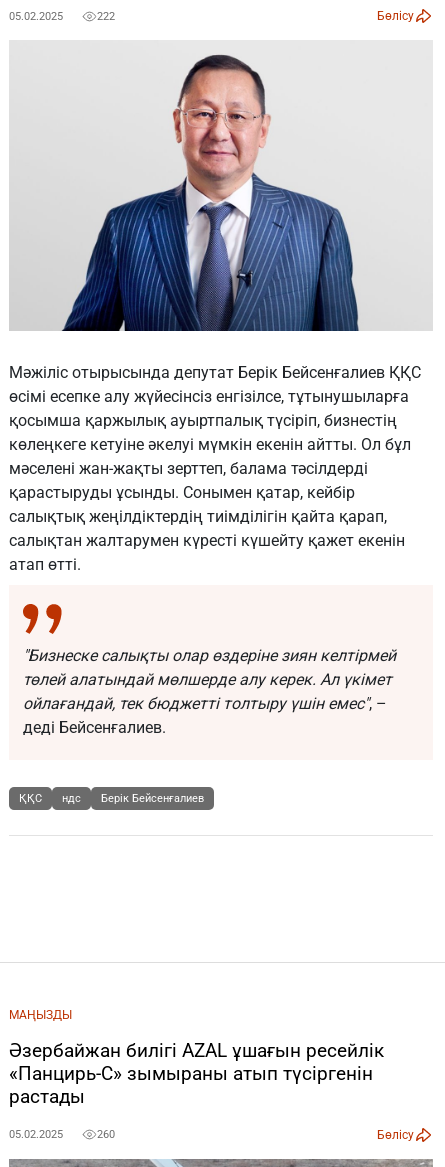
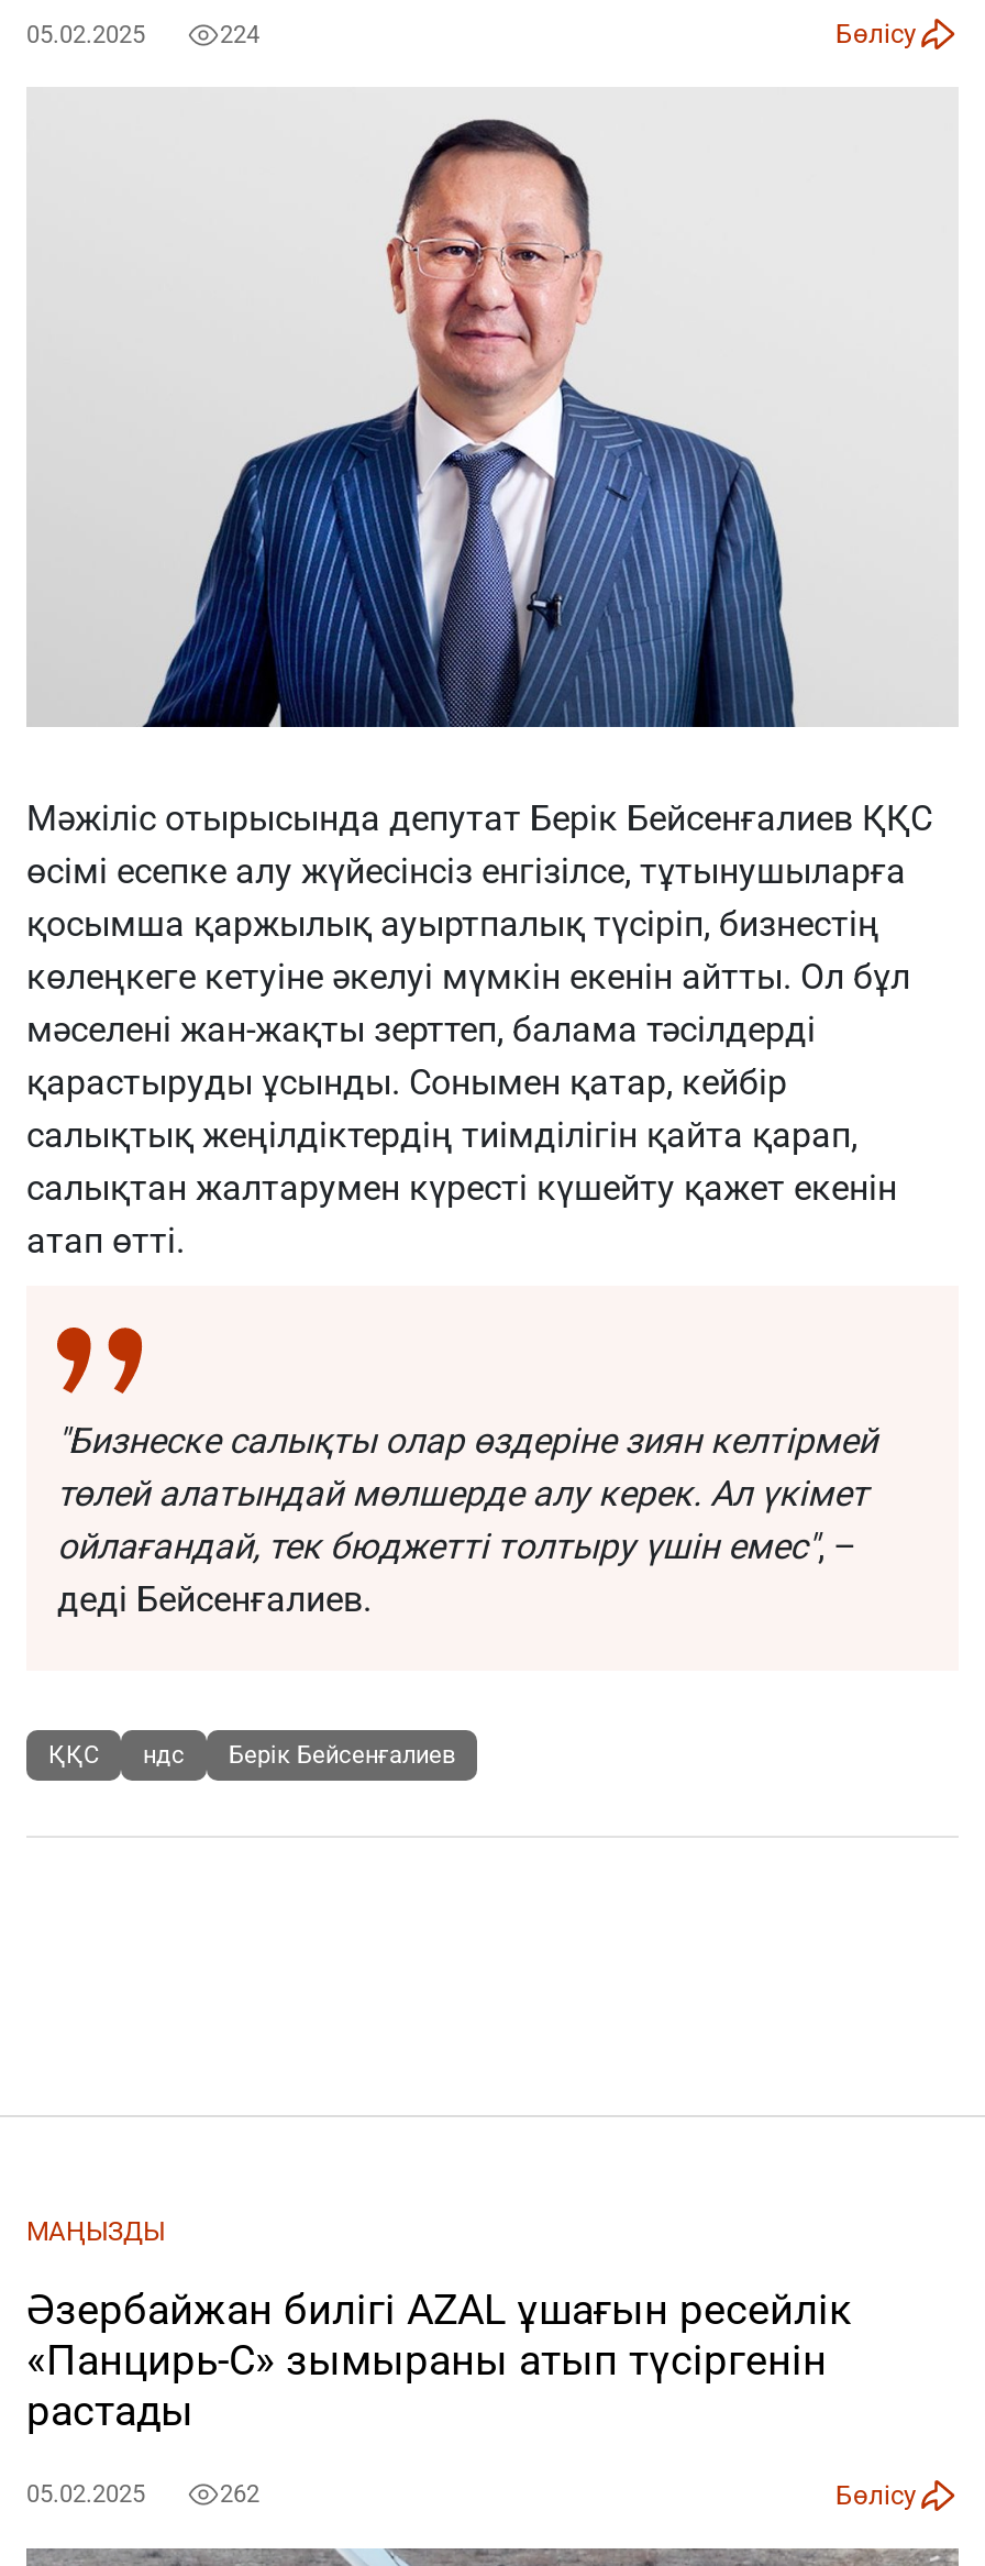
- 222
+ 224

- 260
+ 262
